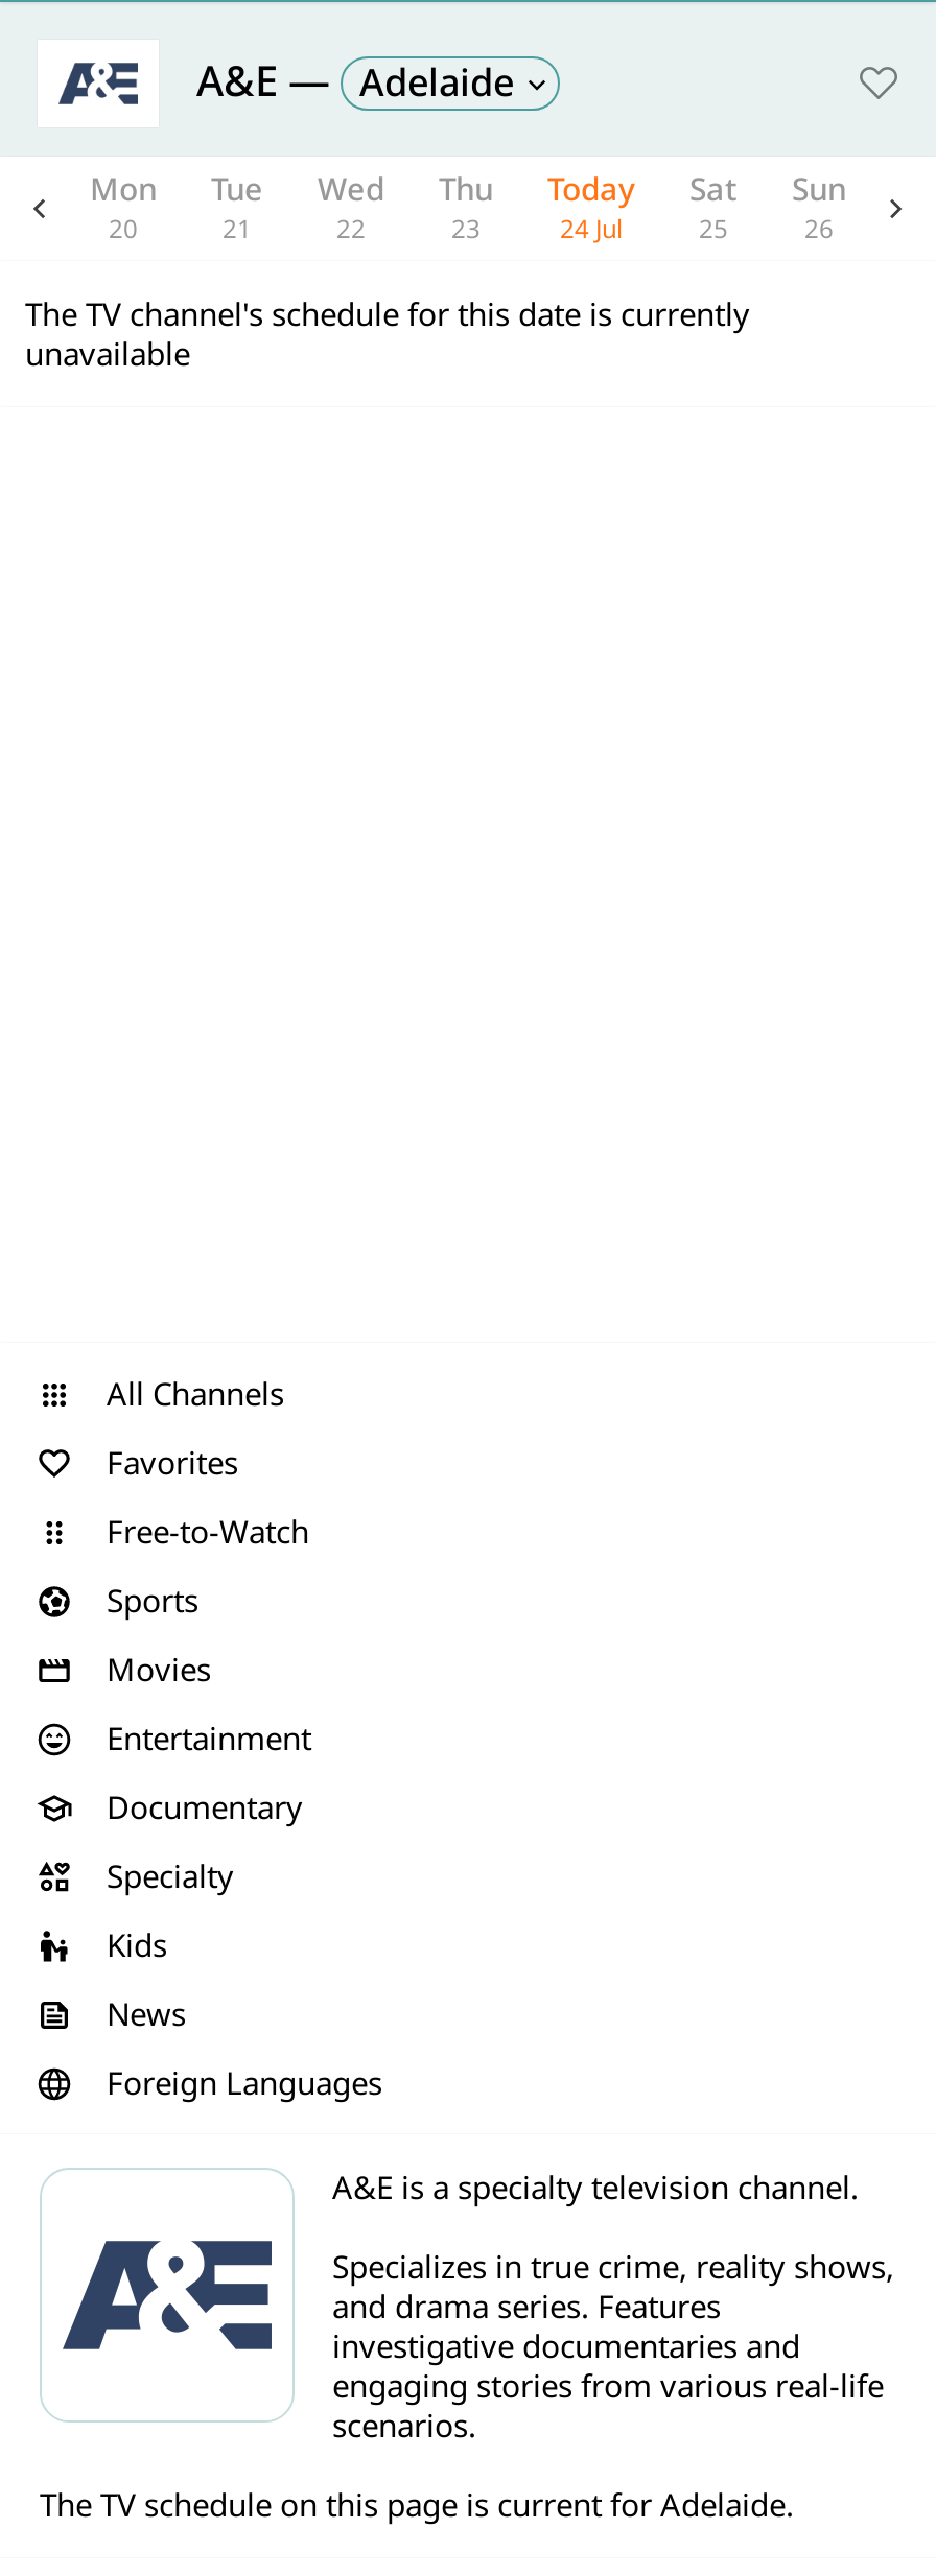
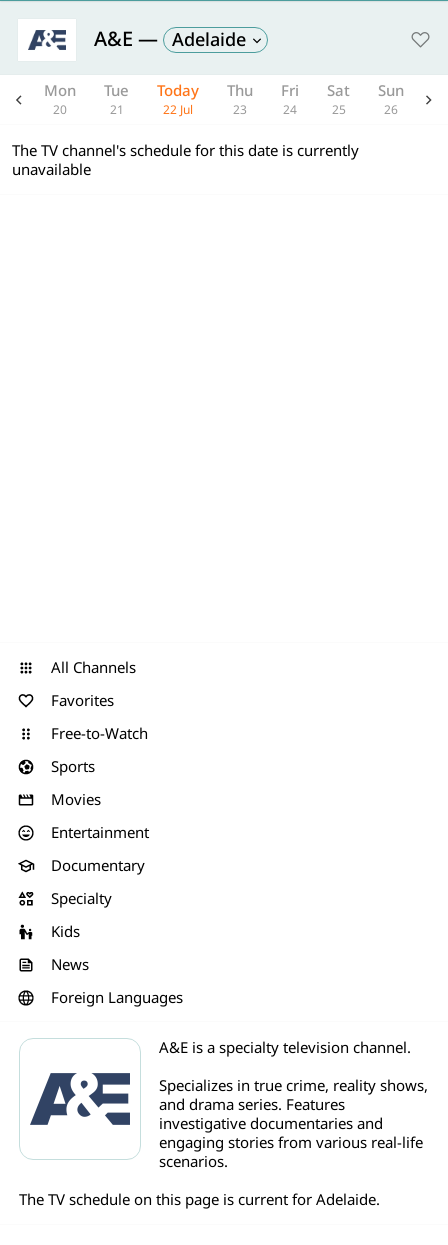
- Wed
- 22
+ Today
+ 22 Jul

- Today
- 24 Jul
+ Fri
+ 24
